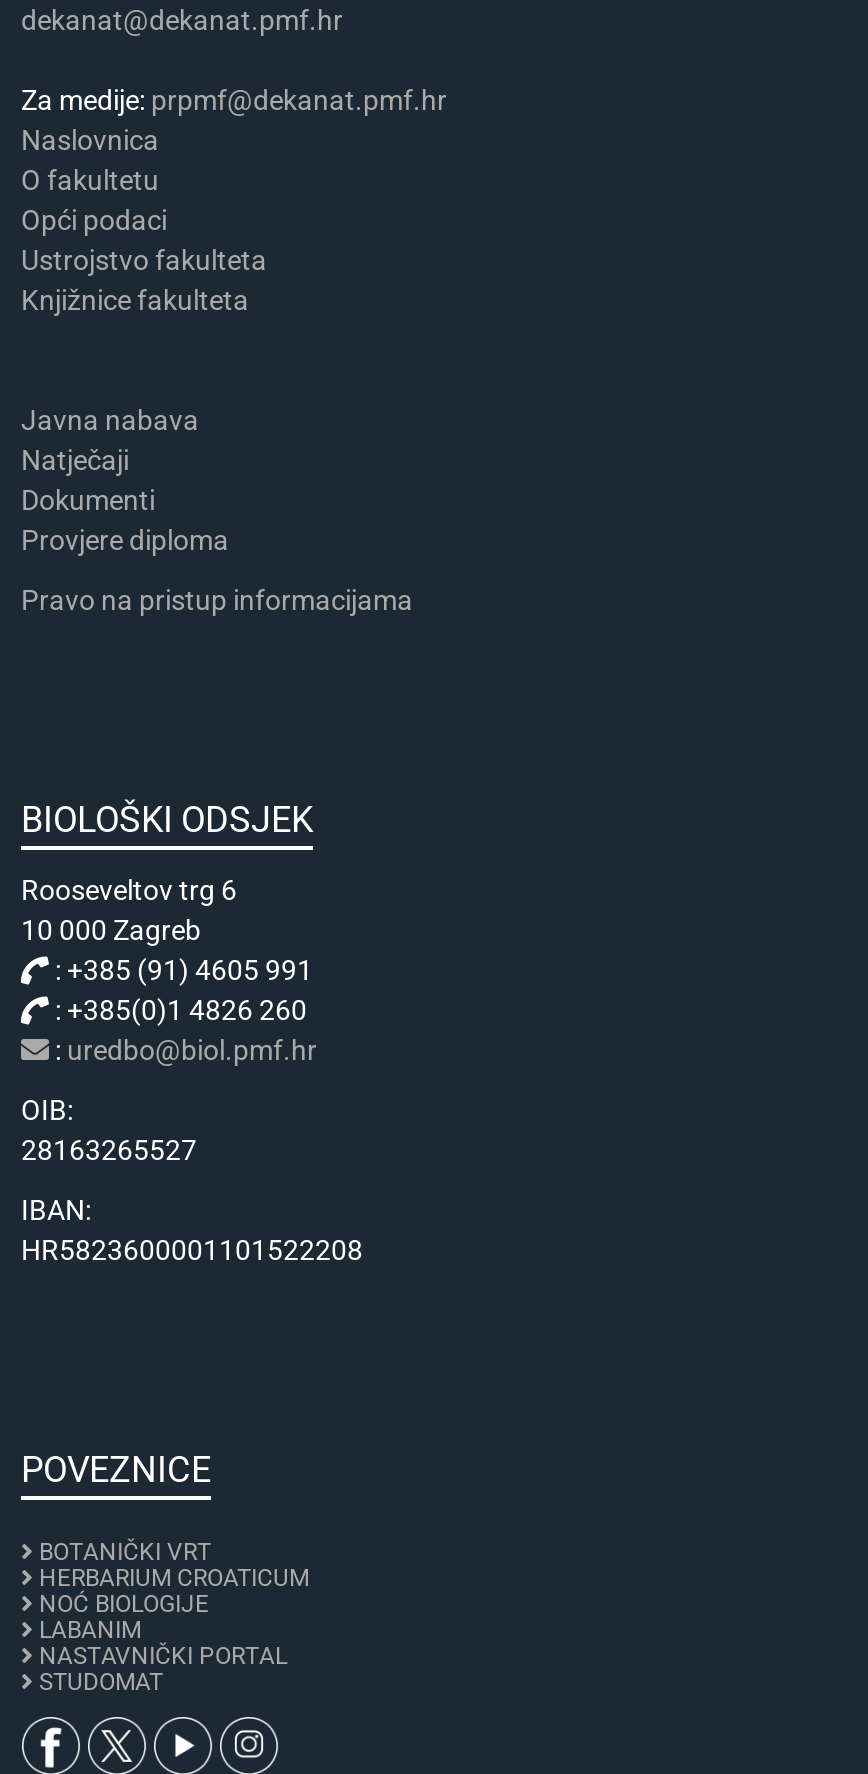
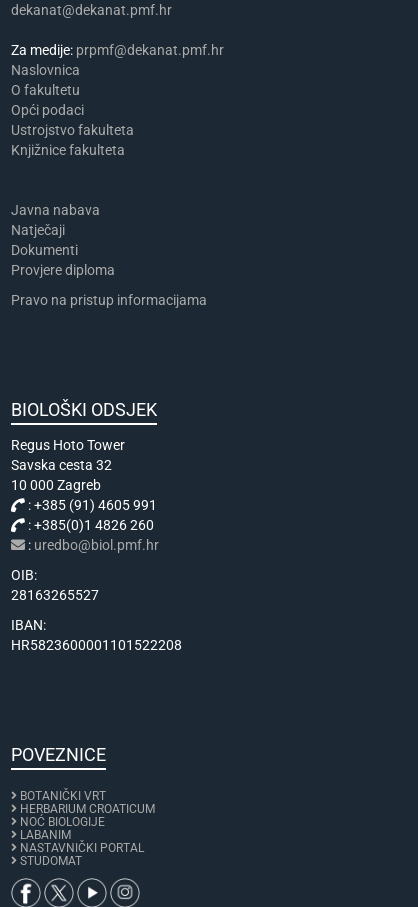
- Rooseveltov trg 6
+ Regus Hoto Tower
+ Savska cesta 32
